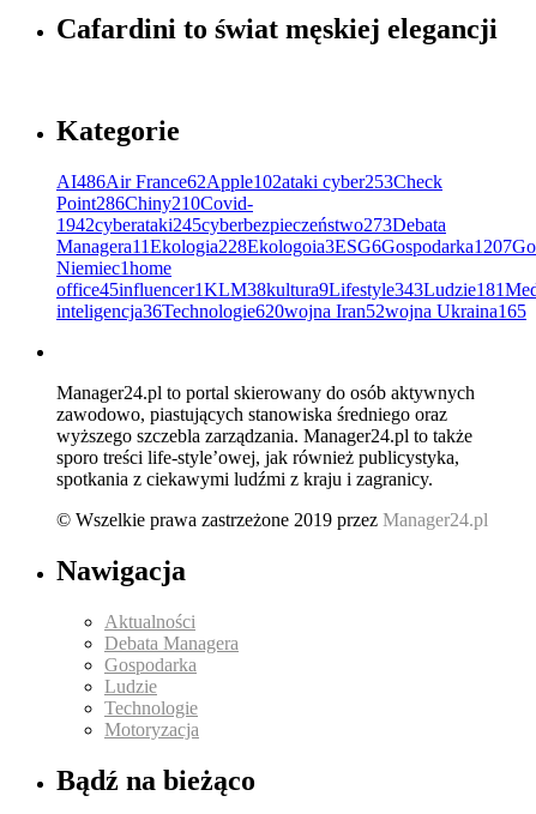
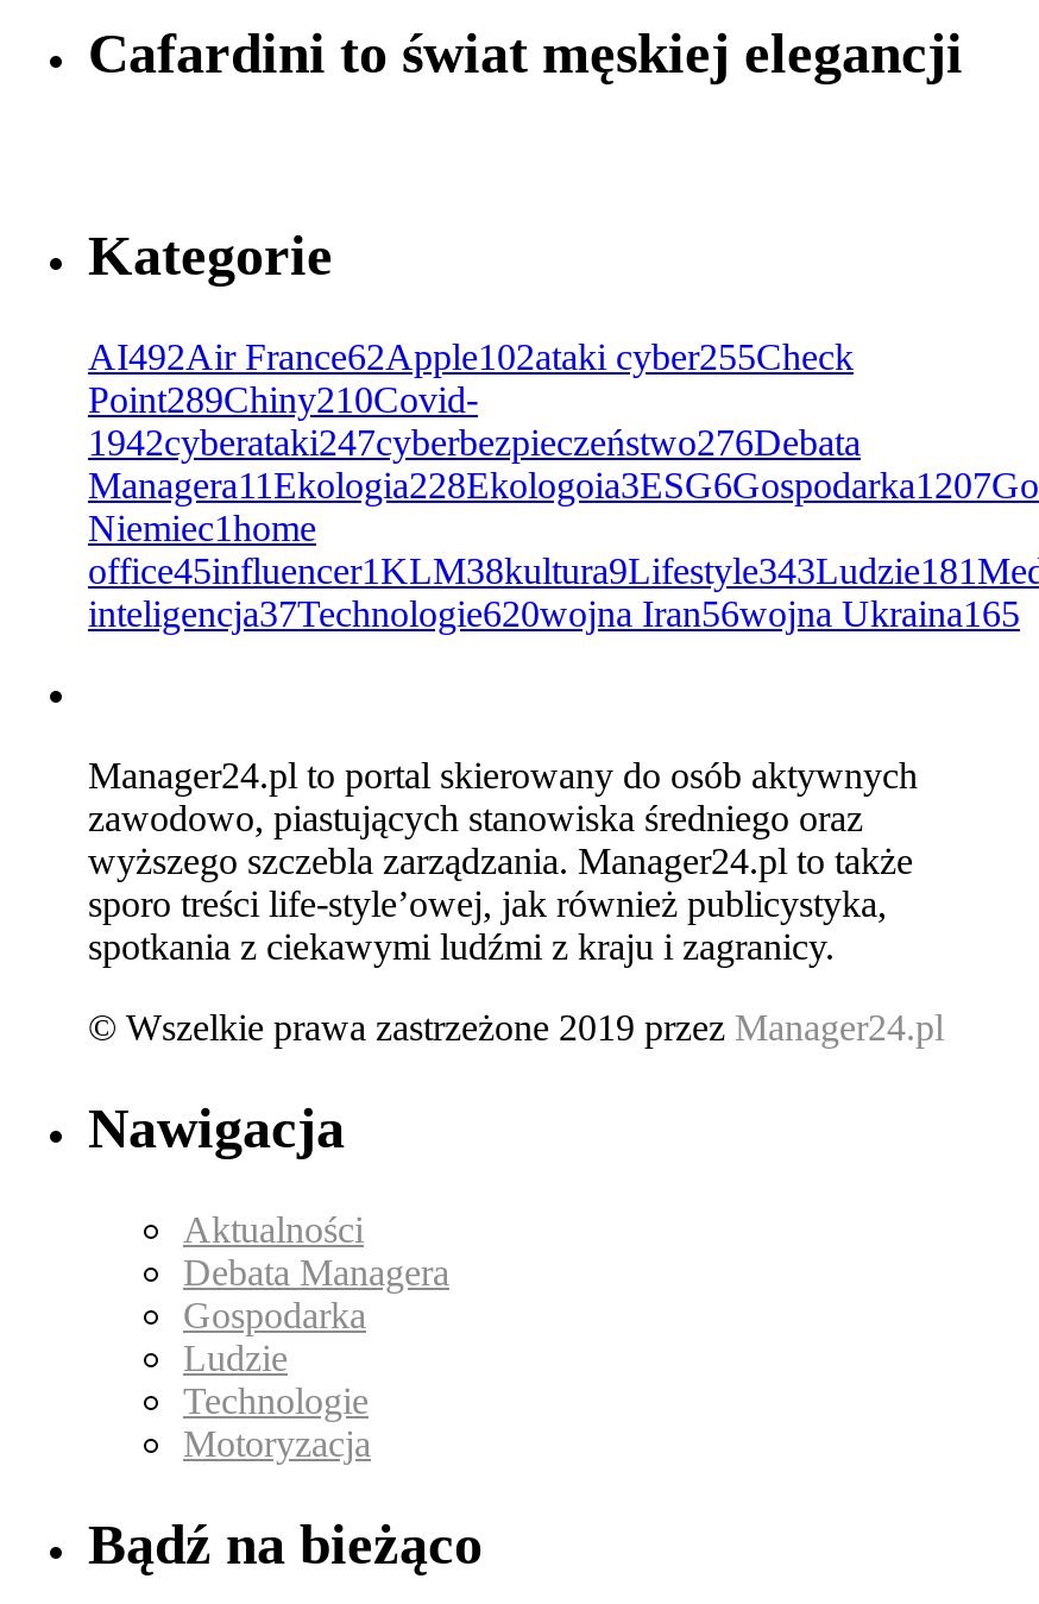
- AI486Air France62Apple102ataki cyber253Check
+ AI492Air France62Apple102ataki cyber255Check

- Point286Chiny210Covid-
+ Point289Chiny210Covid-

- 1942cyberataki245cyberbezpieczeństwo273Debata
+ 1942cyberataki247cyberbezpieczeństwo276Debata

- inteligencja36Technologie620wojna Iran52wojna Ukraina165
+ inteligencja37Technologie620wojna Iran56wojna Ukraina165
